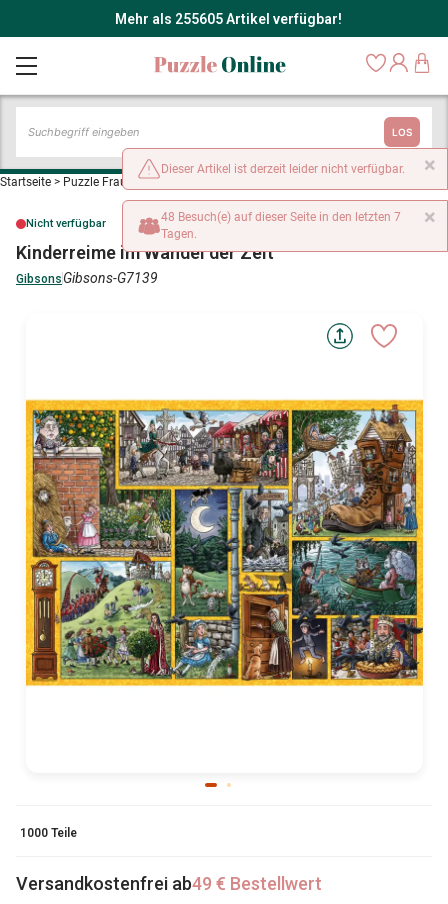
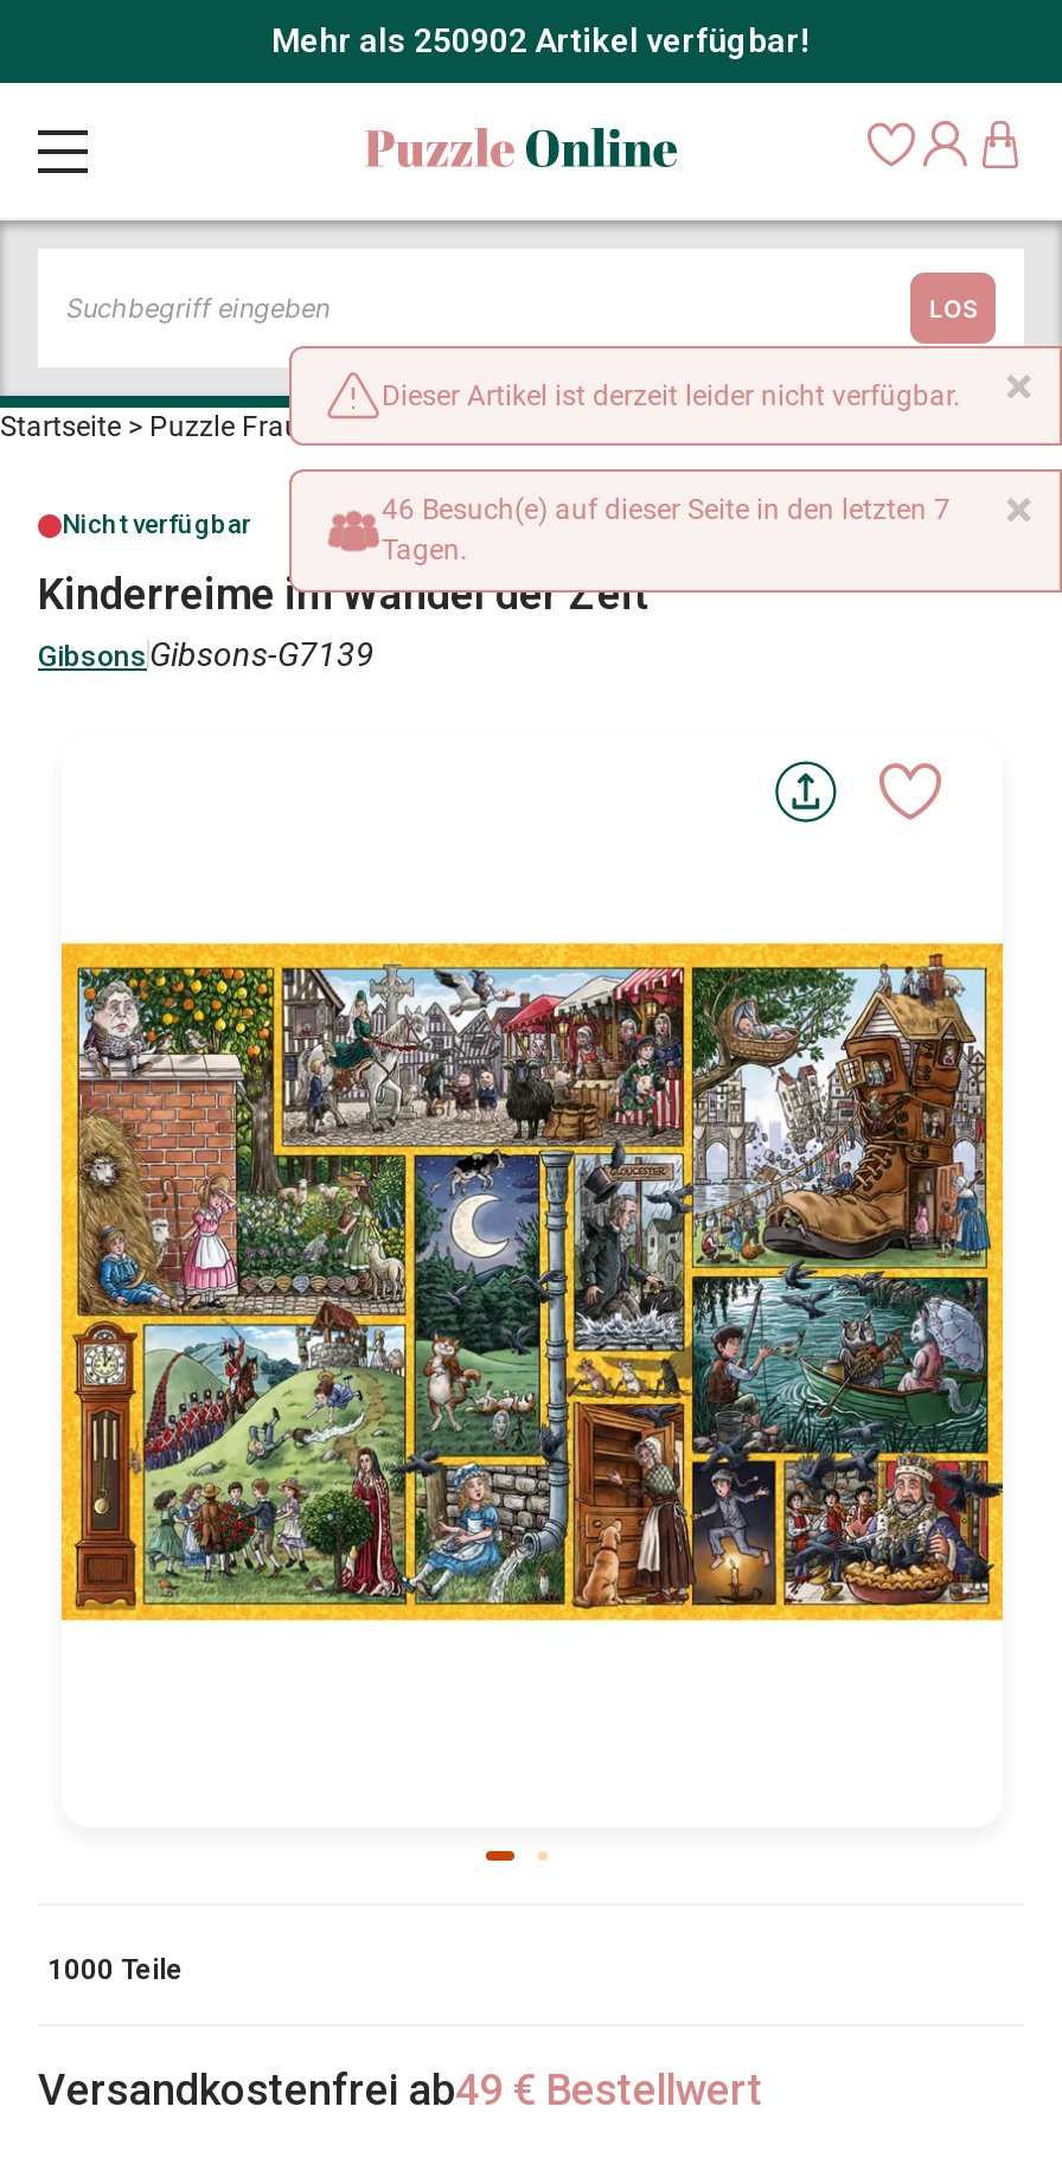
- Mehr als 255605 Artikel verfügbar!
+ Mehr als 250902 Artikel verfügbar!

- 48 Besuch(e) auf dieser Seite in den letzten 7
+ 46 Besuch(e) auf dieser Seite in den letzten 7
